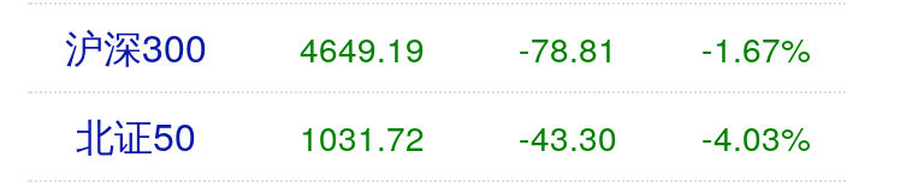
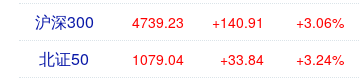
- 4649.19
+ 4739.23

- -78.81
+ +140.91

- -1.67%
+ +3.06%

- 1031.72
+ 1079.04

- -43.30
+ +33.84

- -4.03%
+ +3.24%
